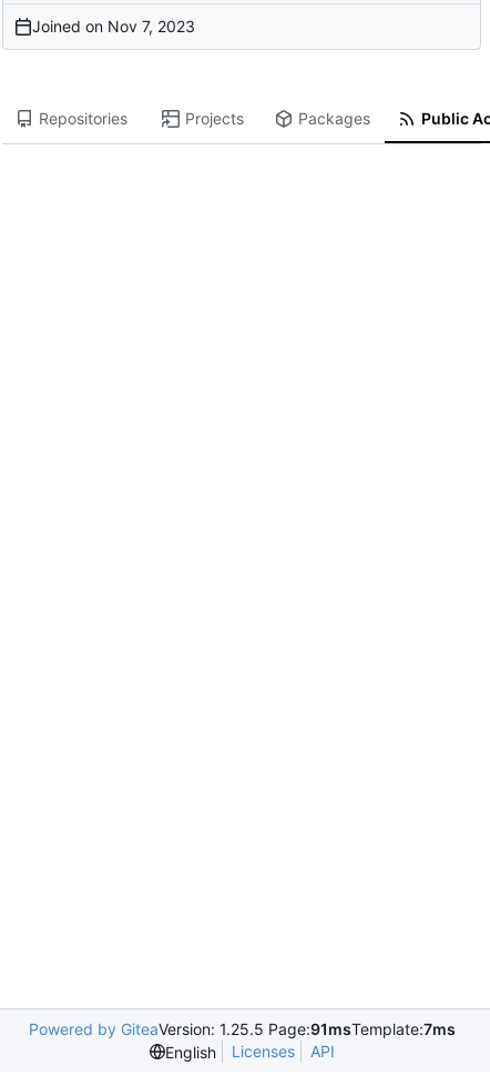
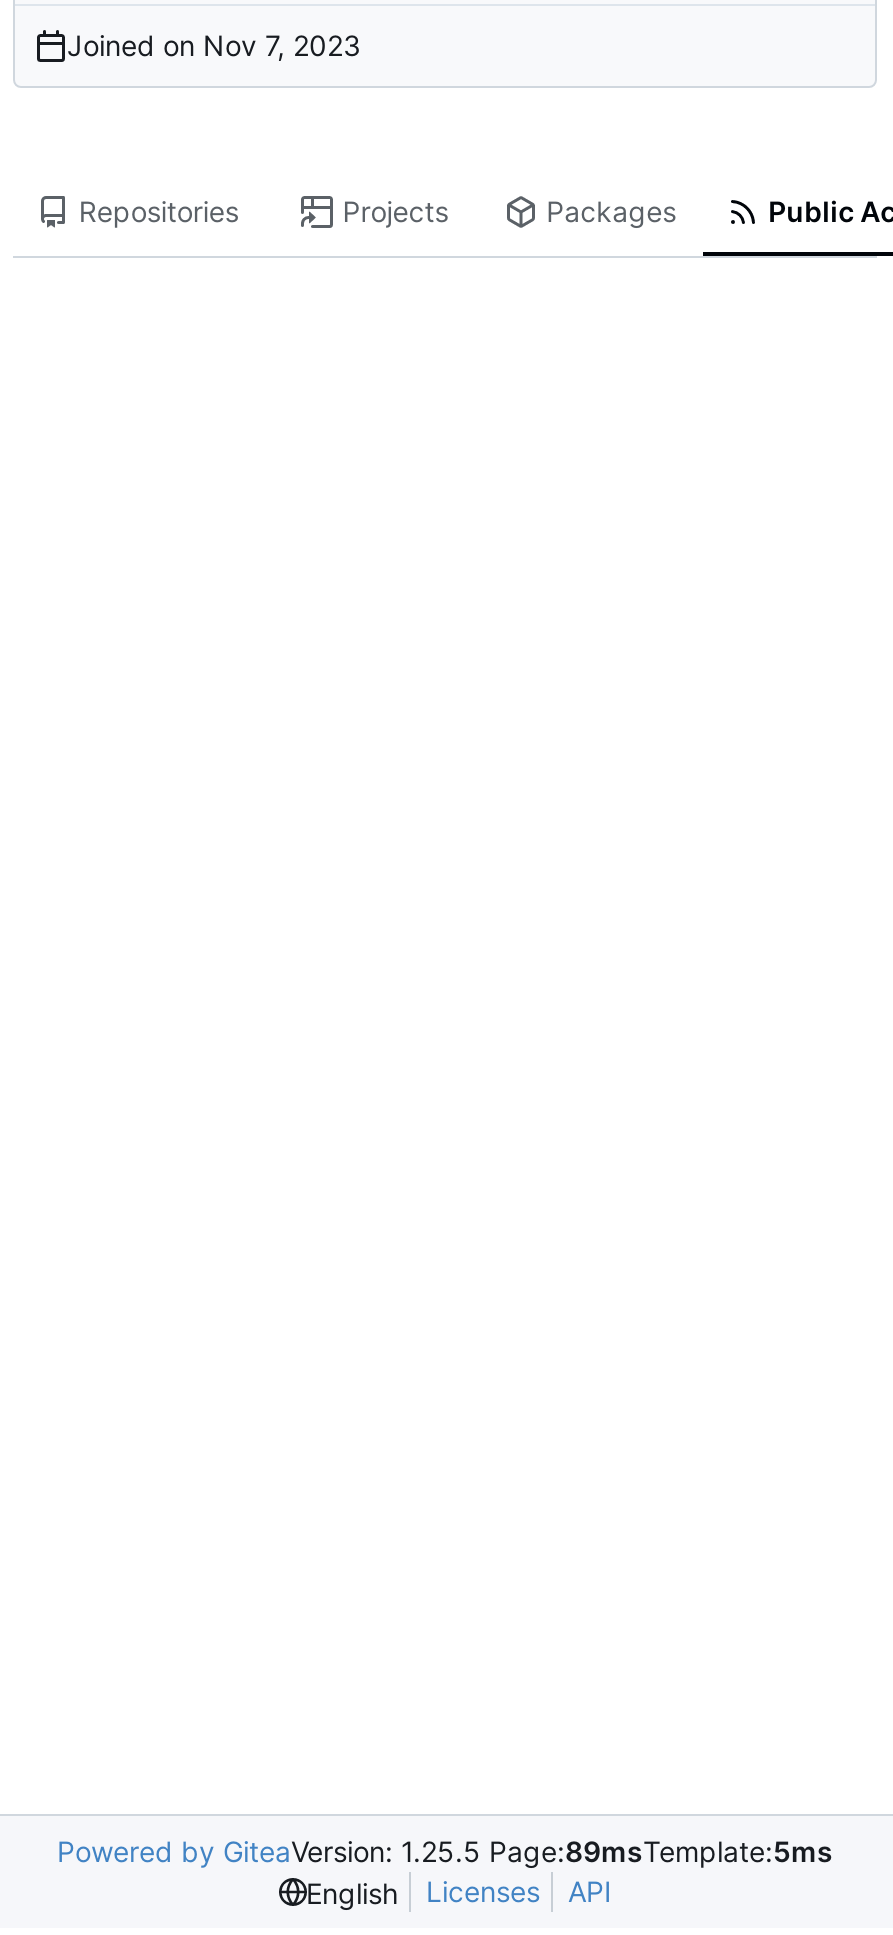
- Powered by GiteaVersion: 1.25.5 Page:91msTemplate:7ms
+ Powered by GiteaVersion: 1.25.5 Page:89msTemplate:5ms
